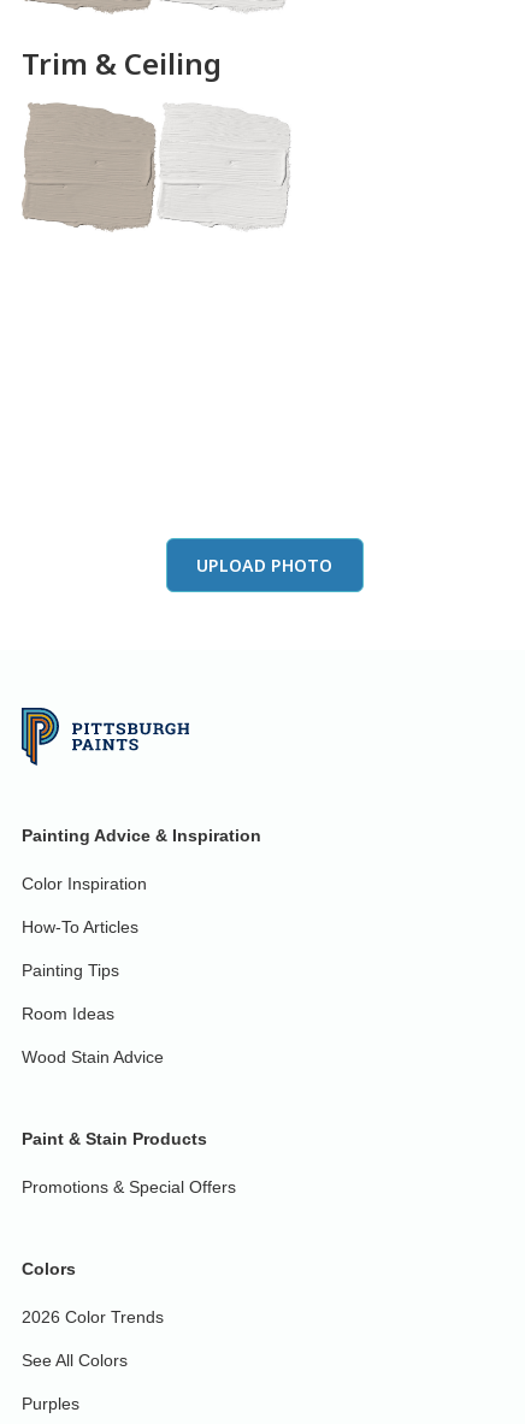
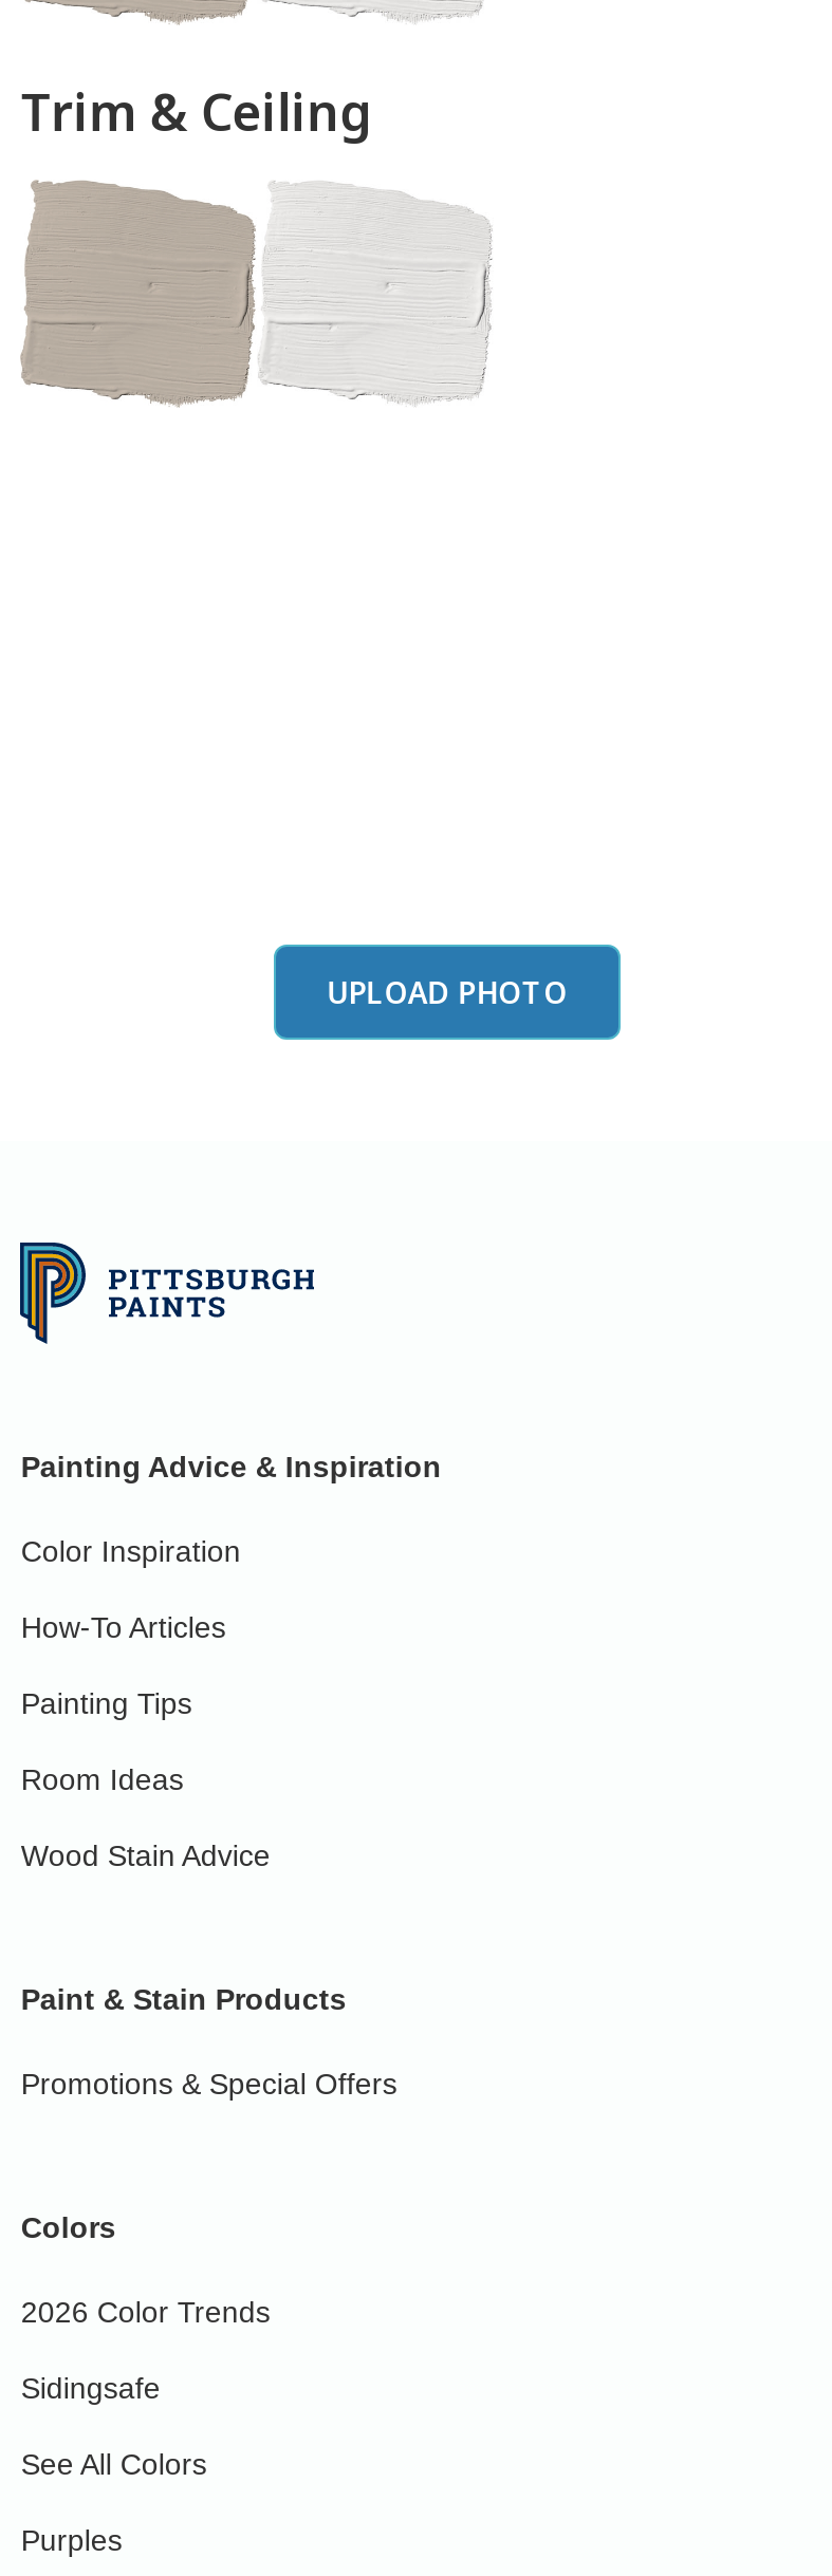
+ Sidingsafe
